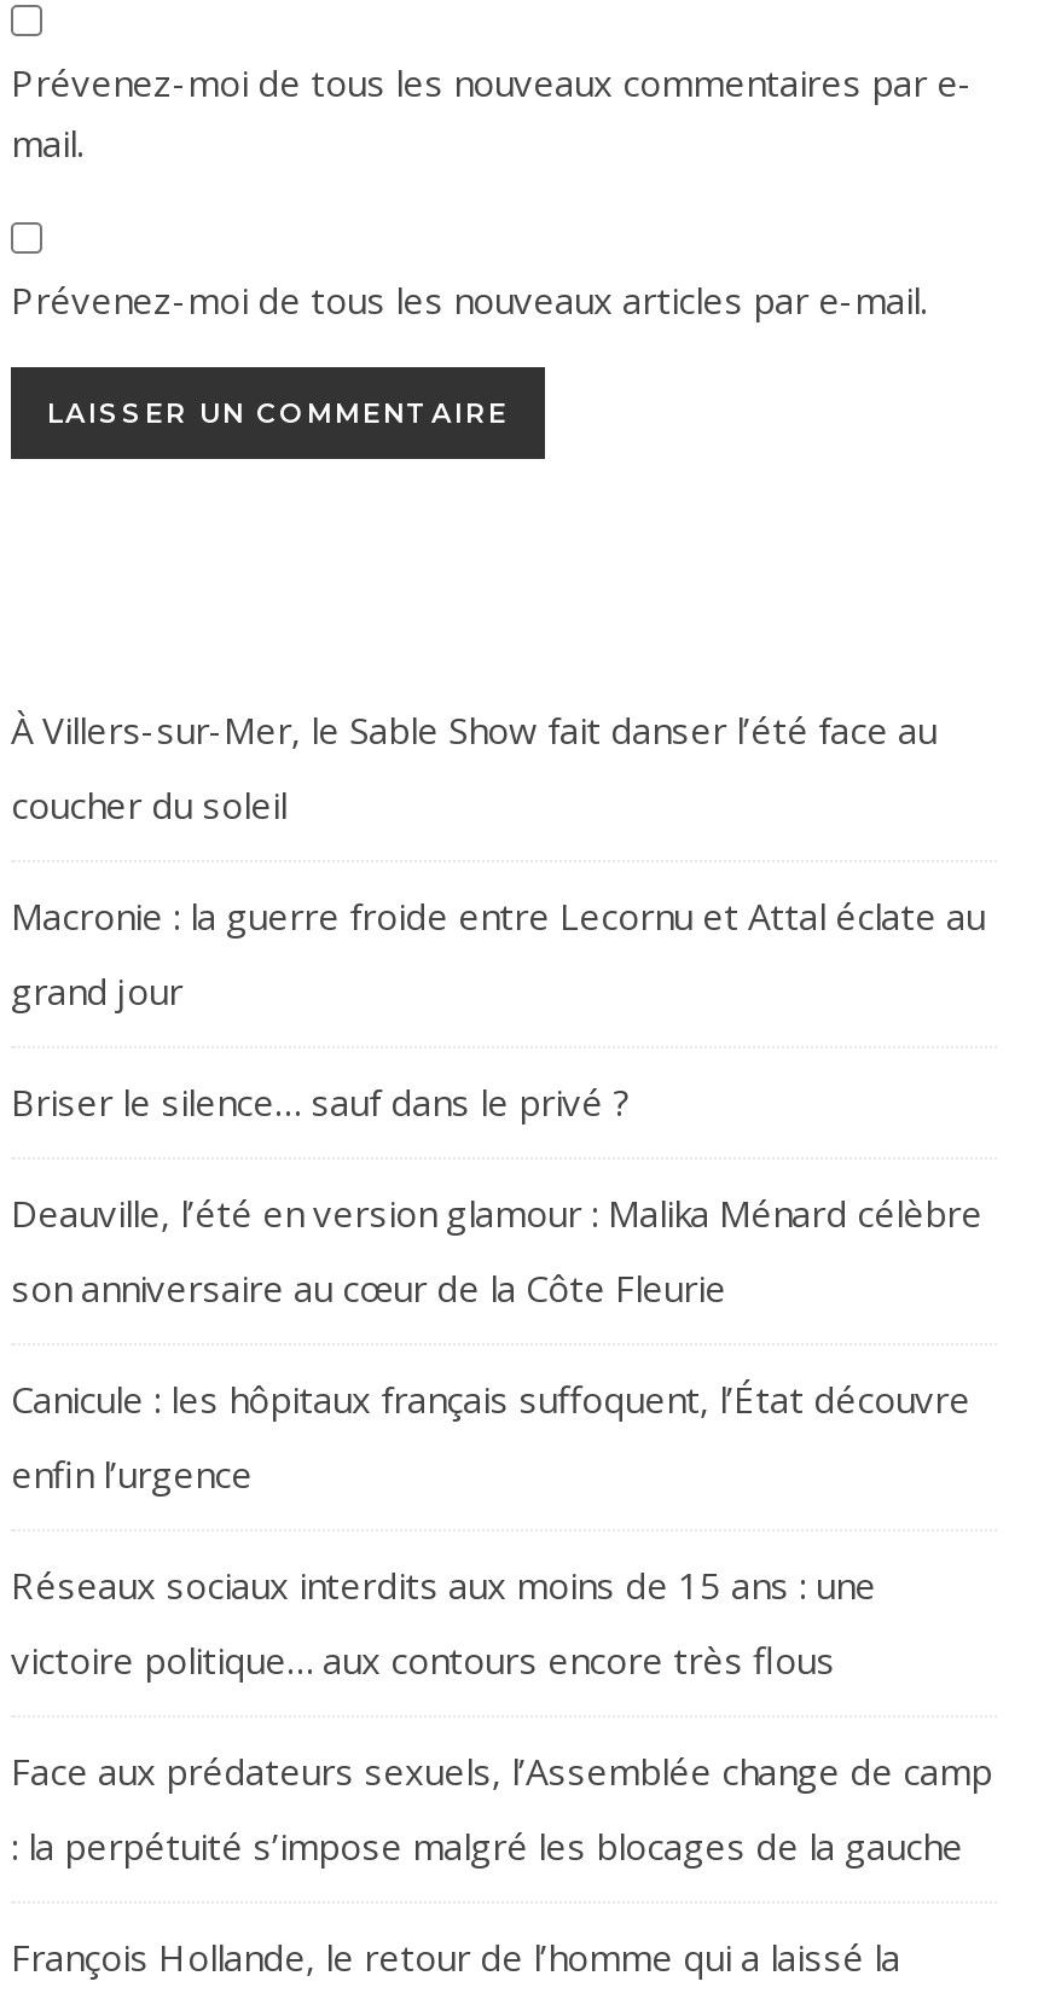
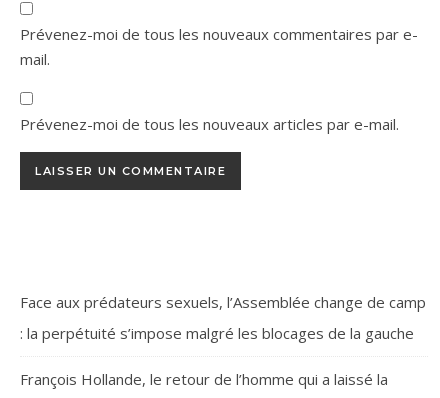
- À Villers-sur-Mer, le Sable Show fait danser l’été face au
- coucher du soleil
- Macronie : la guerre froide entre Lecornu et Attal éclate au
- grand jour
- Briser le silence… sauf dans le privé ?
- Deauville, l’été en version glamour : Malika Ménard célèbre
- son anniversaire au cœur de la Côte Fleurie
- Canicule : les hôpitaux français suffoquent, l’État découvre
- enfin l’urgence
- Réseaux sociaux interdits aux moins de 15 ans : une
- victoire politique… aux contours encore très flous
